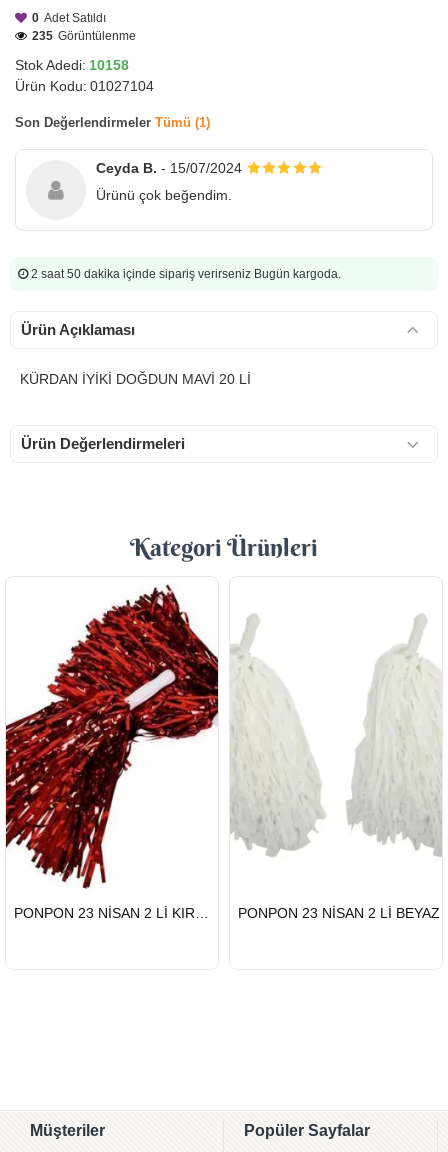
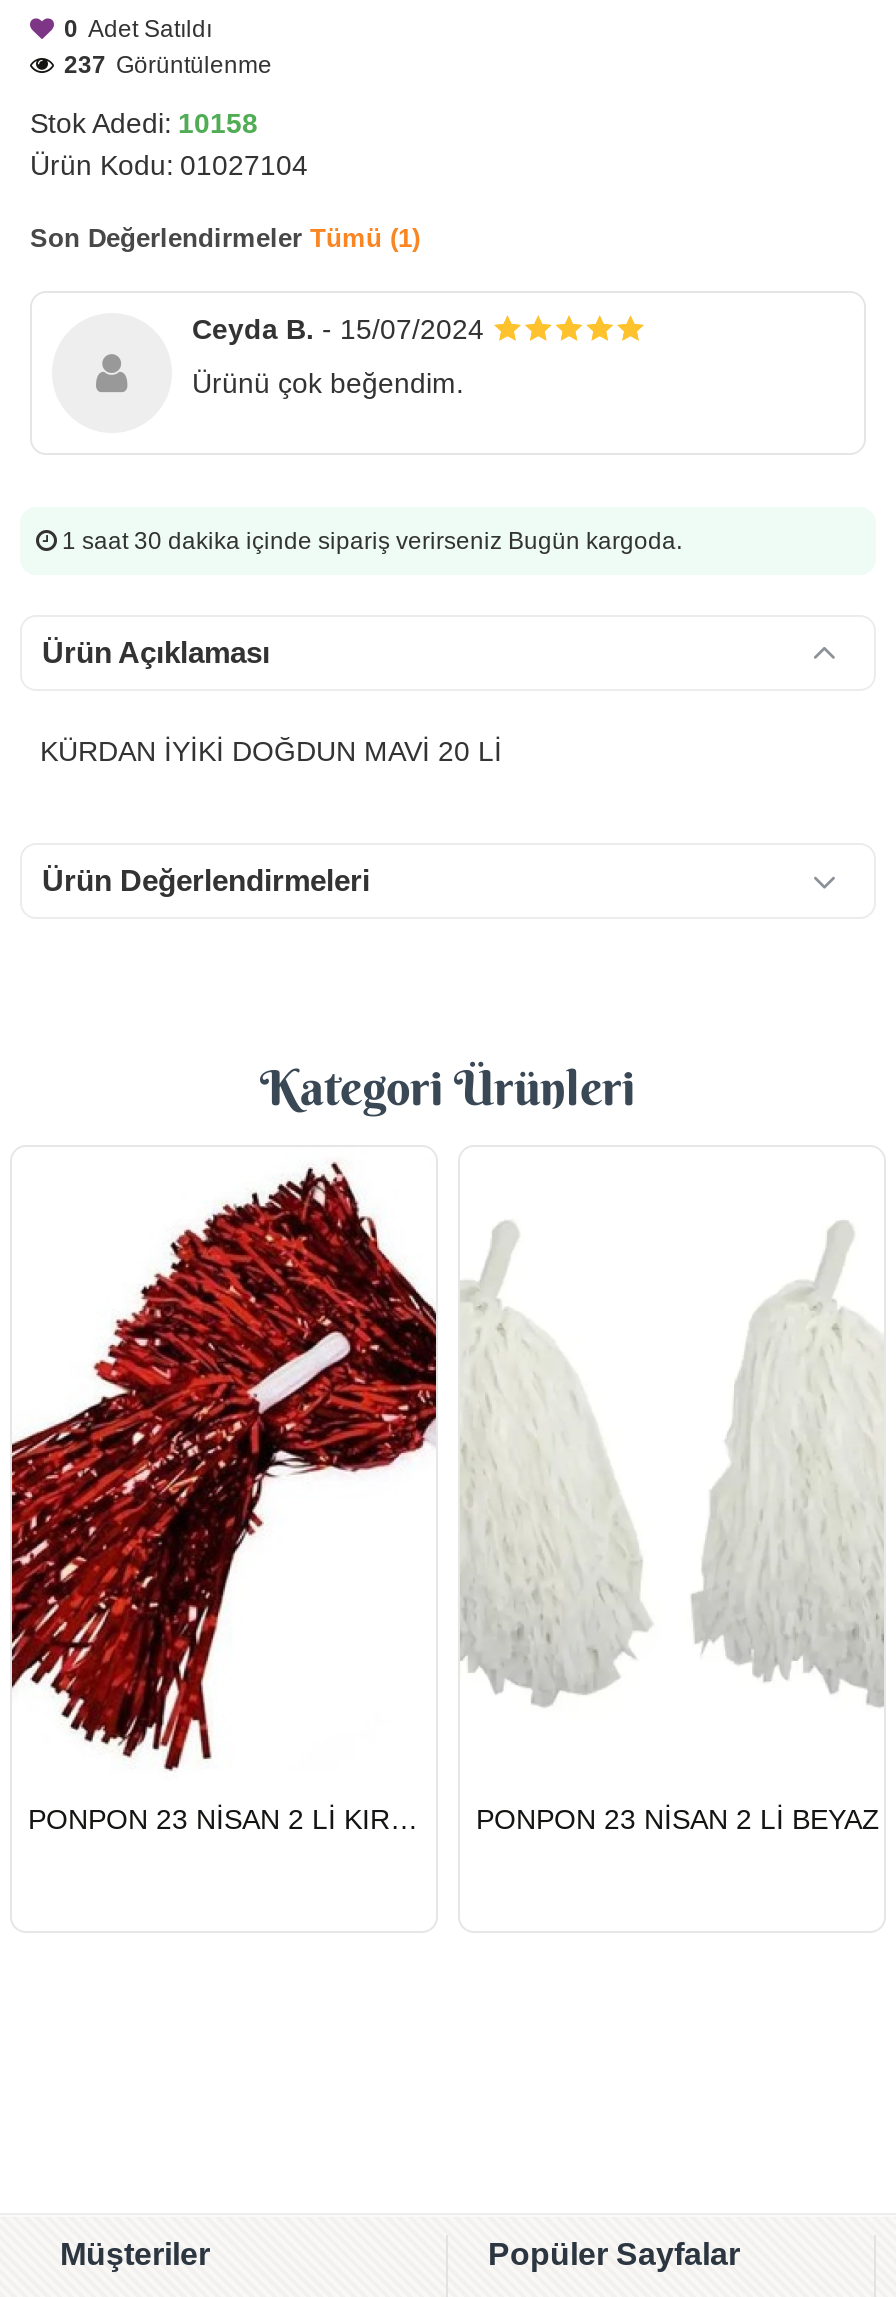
- 235 Görüntülenme
+ 237 Görüntülenme

- 2 saat 50 dakika içinde sipariş verirseniz Bugün kargoda.
+ 1 saat 30 dakika içinde sipariş verirseniz Bugün kargoda.
